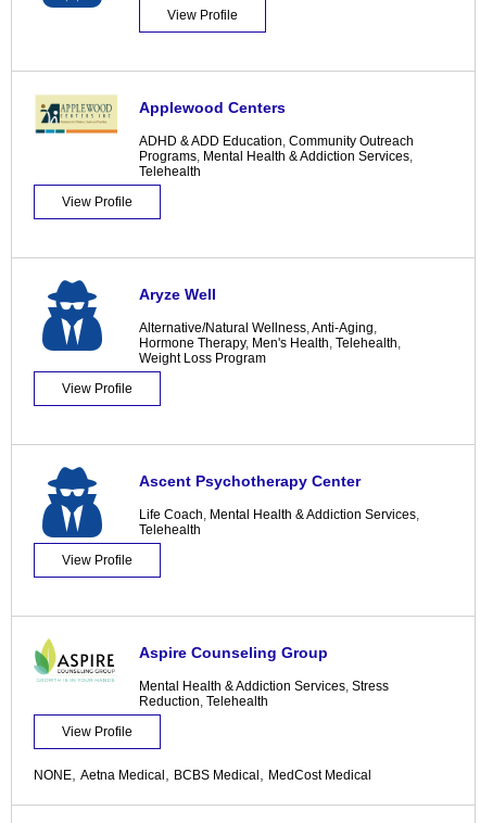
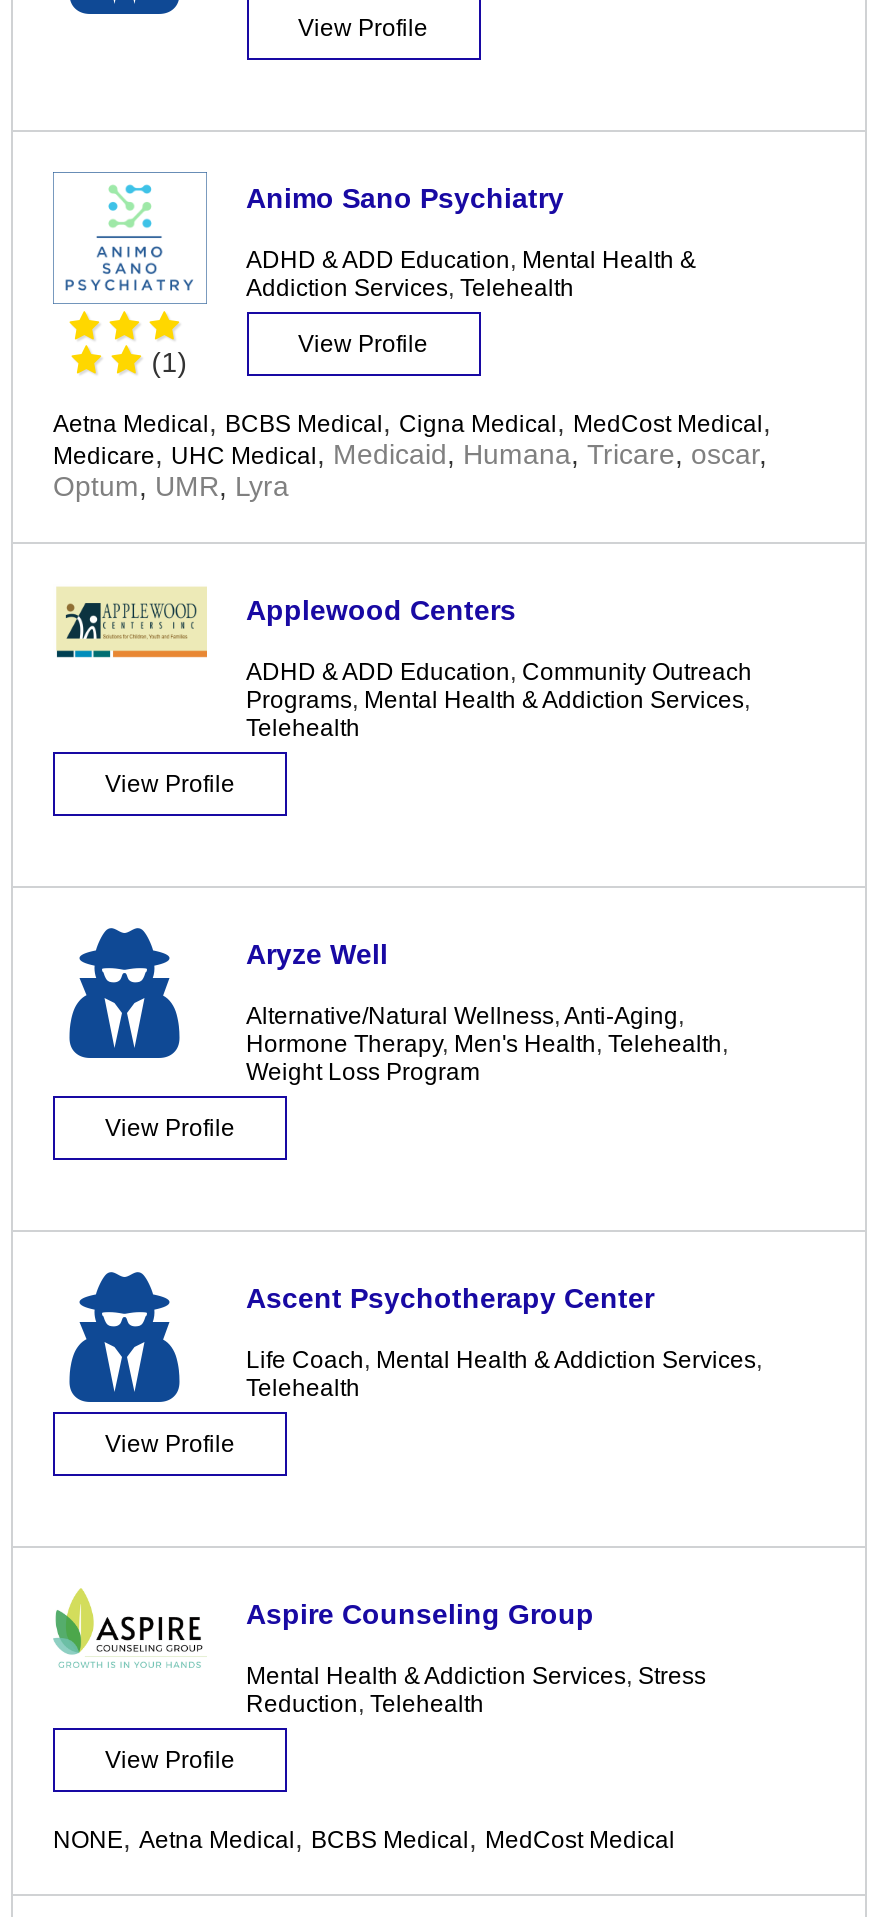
+ [image]
+ (1)

+ Animo Sano Psychiatry
+ ADHD & ADD Education, Mental Health &
+ Addiction Services, Telehealth
+ View Profile
+ Aetna Medical, BCBS Medical, Cigna Medical, MedCost Medical,
+ Medicare, UHC Medical, Medicaid, Humana, Tricare, oscar,
+ Optum, UMR, Lyra
